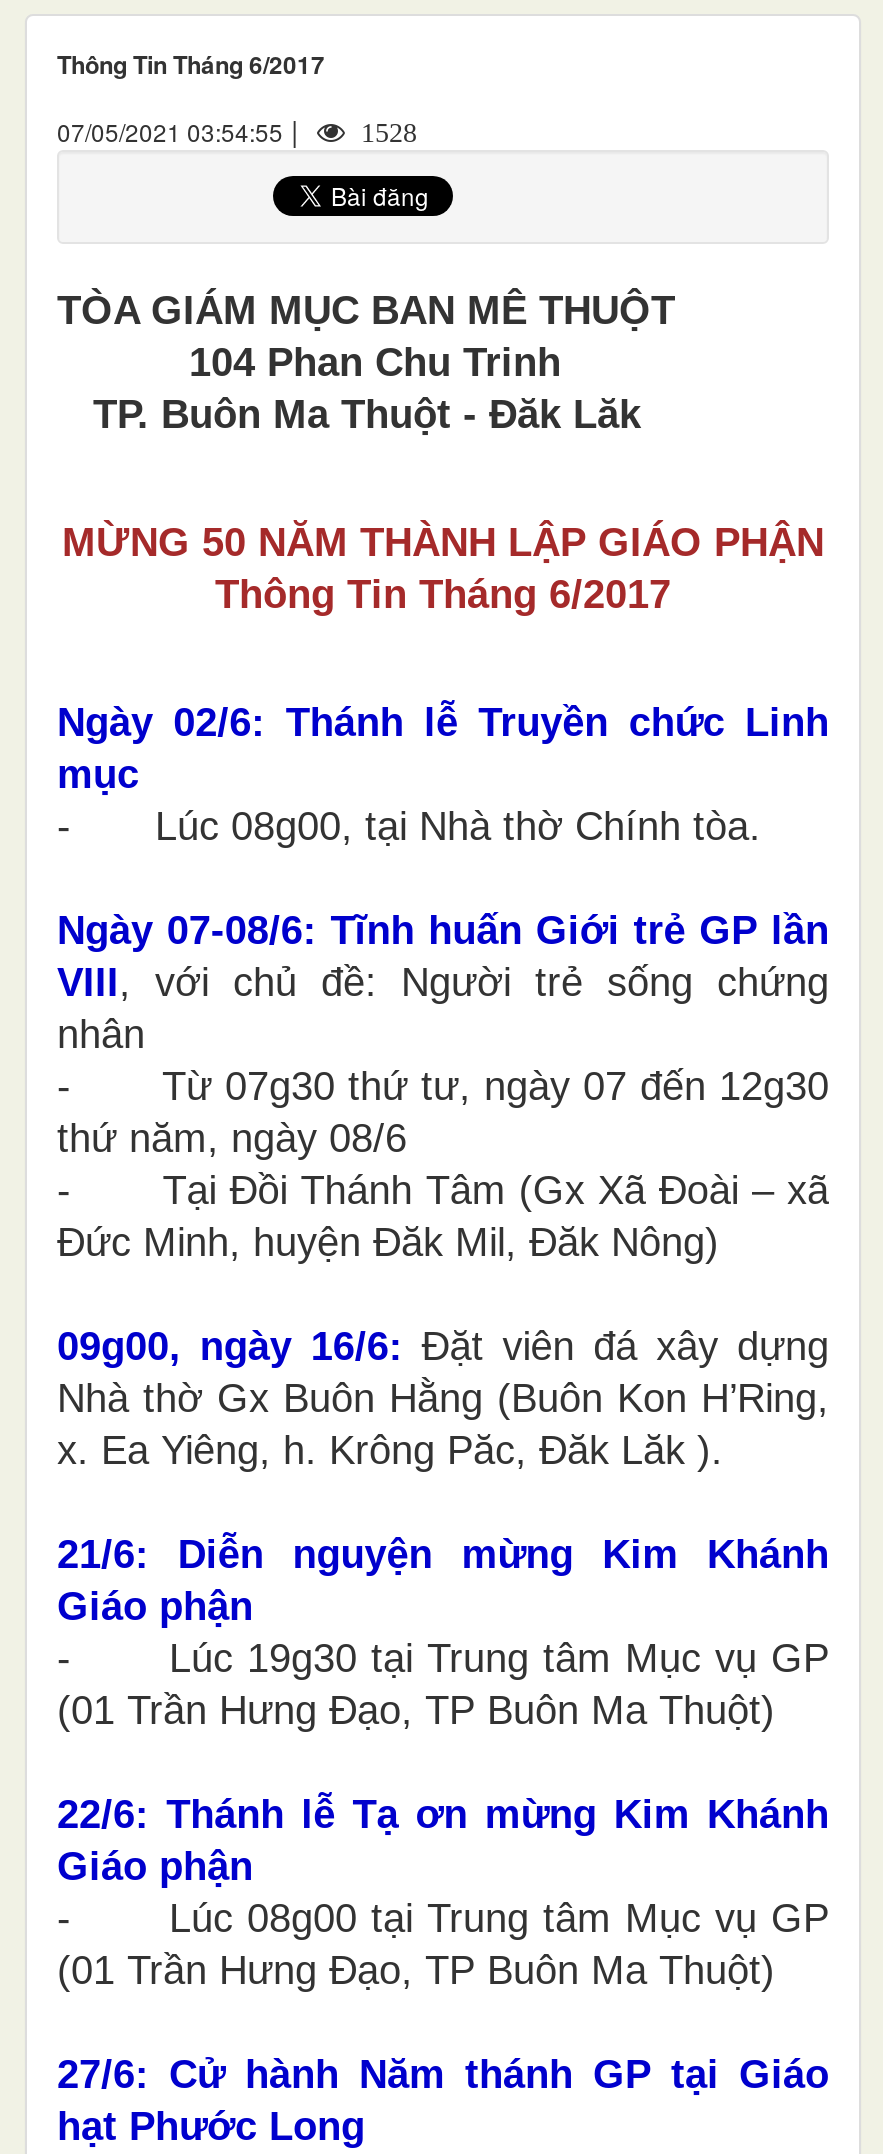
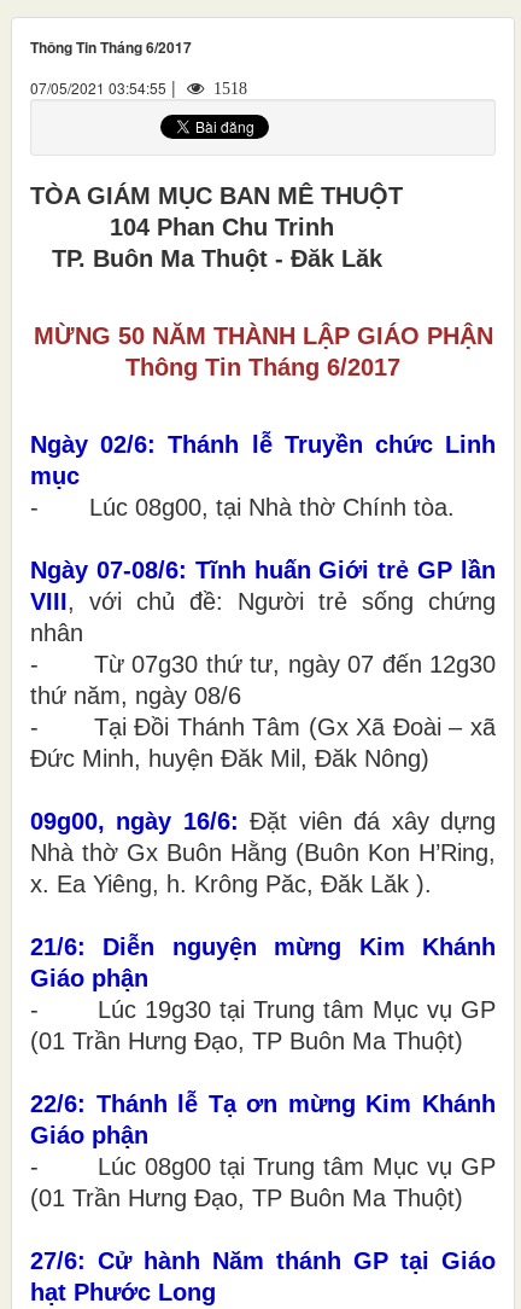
- 1528
+ 1518
